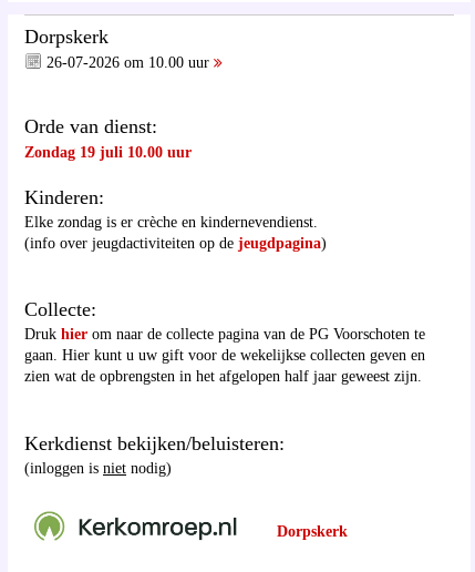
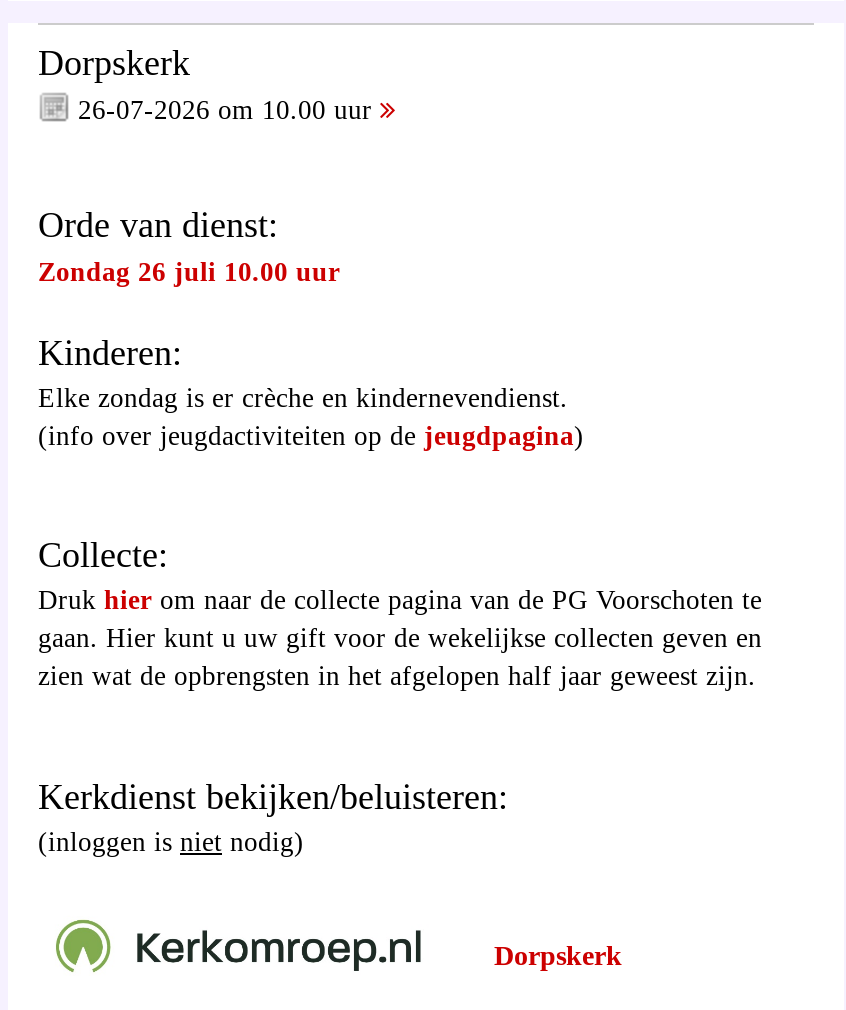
- Zondag 19 juli 10.00 uur
+ Zondag 26 juli 10.00 uur
